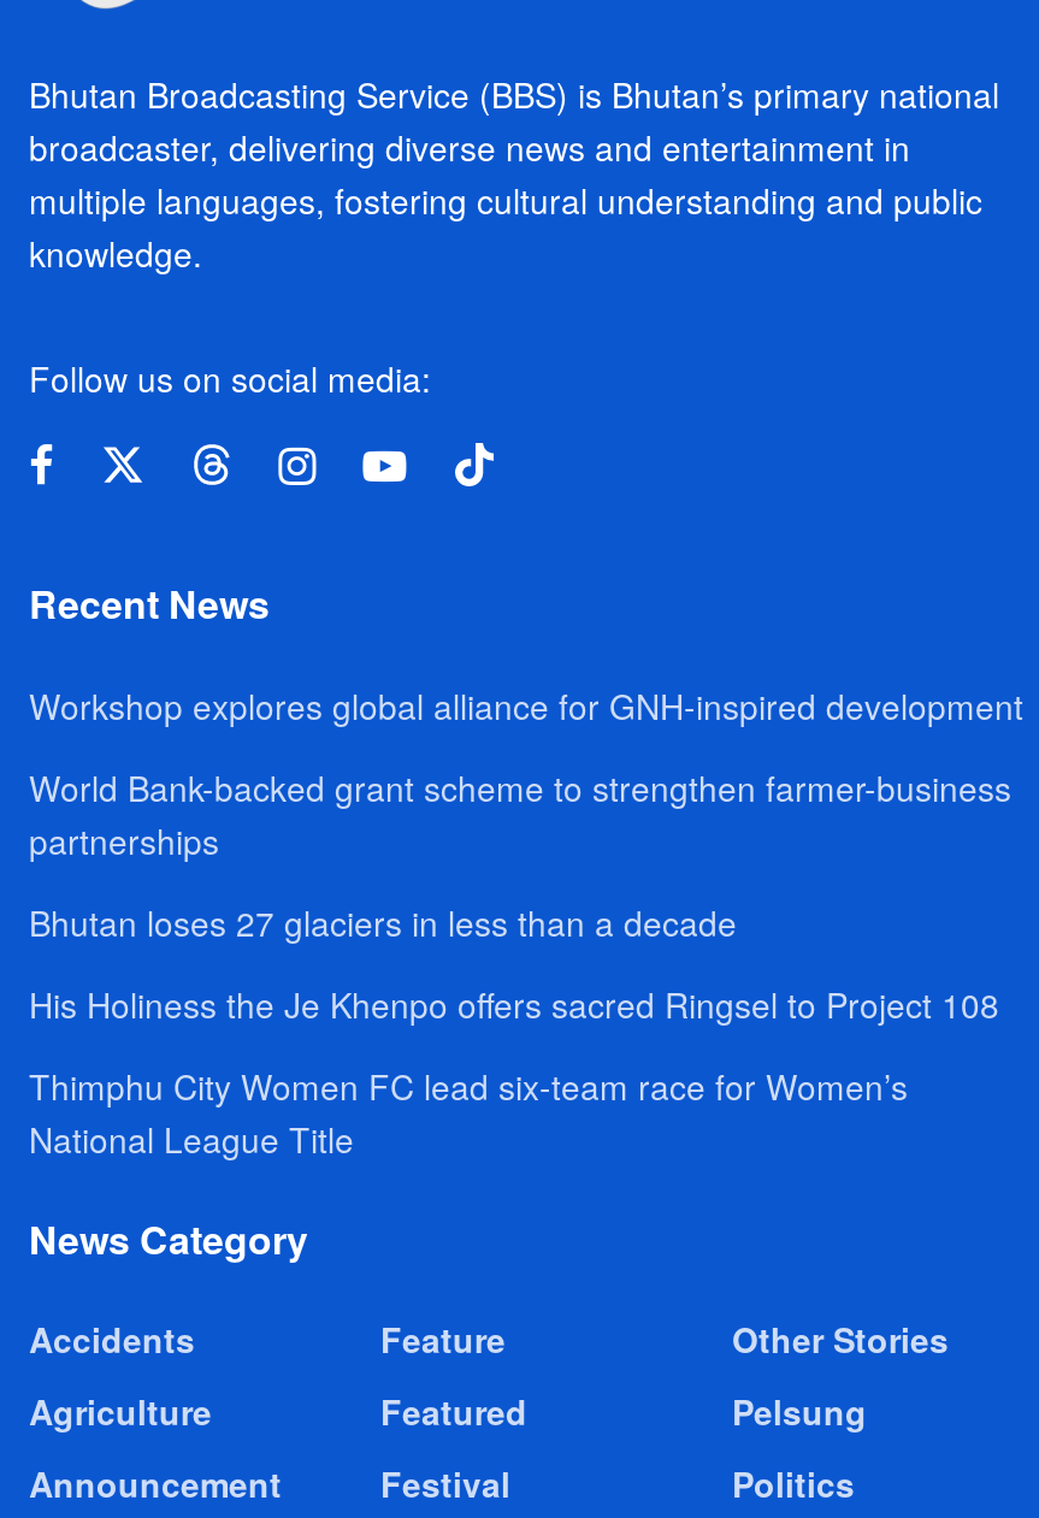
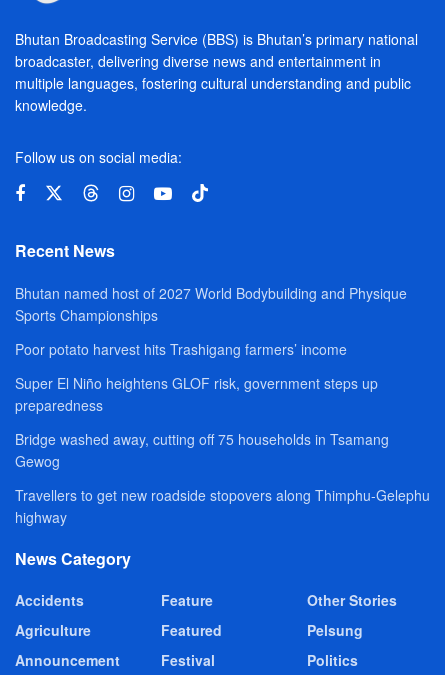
- Workshop explores global alliance for GNH-inspired development
+ Bhutan named host of 2027 World Bodybuilding and Physique
+ Sports Championships

- World Bank-backed grant scheme to strengthen farmer-business
- partnerships
+ Poor potato harvest hits Trashigang farmers’ income

- Bhutan loses 27 glaciers in less than a decade
+ Super El Niño heightens GLOF risk, government steps up
+ preparedness

- His Holiness the Je Khenpo offers sacred Ringsel to Project 108
+ Bridge washed away, cutting off 75 households in Tsamang
+ Gewog

- Thimphu City Women FC lead six-team race for Women’s
- National League Title
+ Travellers to get new roadside stopovers along Thimphu-Gelephu
+ highway
